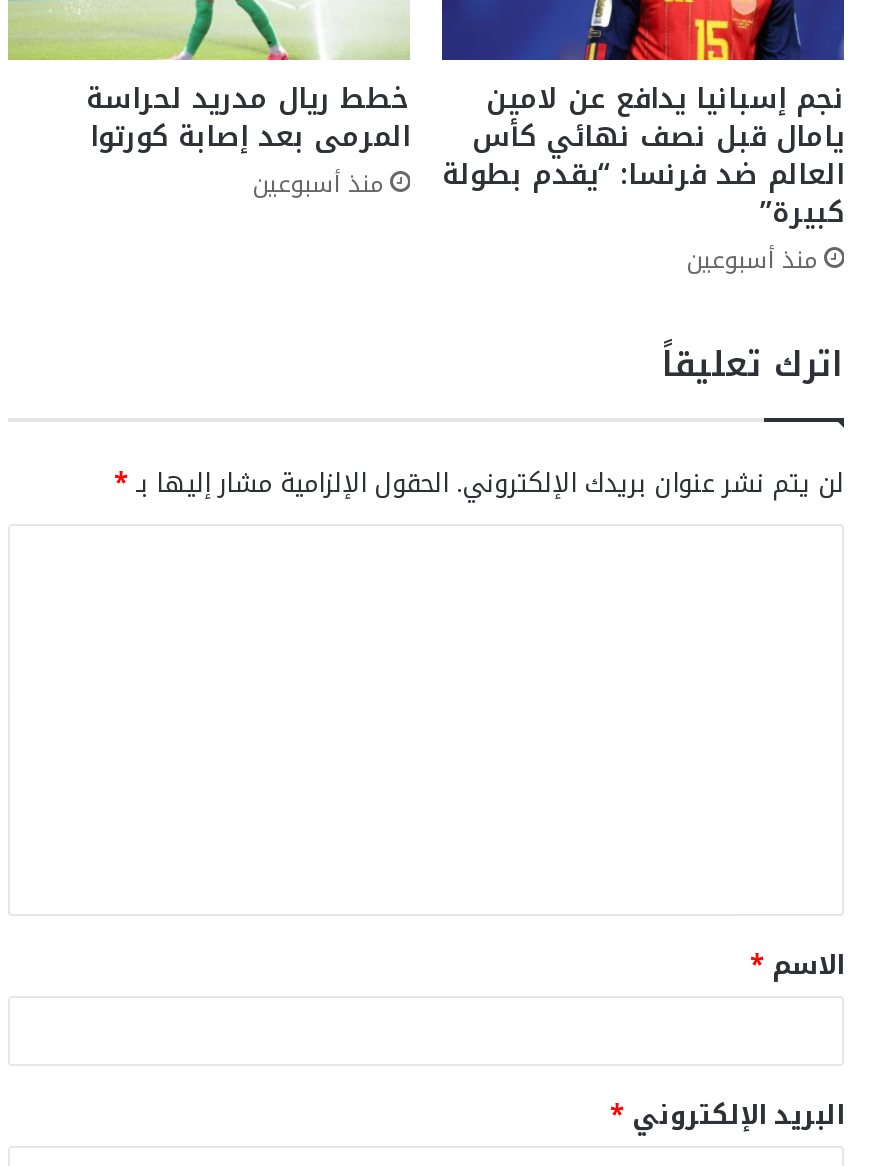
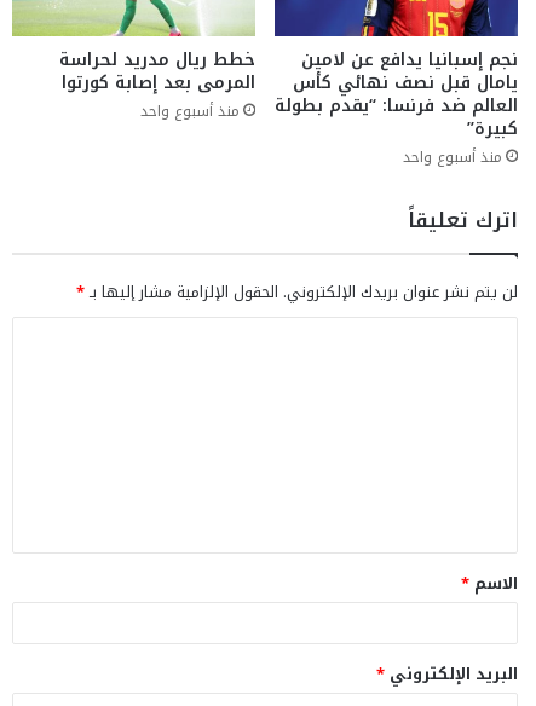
- منذ أسبوعين
+ منذ أسبوع واحد

- منذ أسبوعين
+ منذ أسبوع واحد
